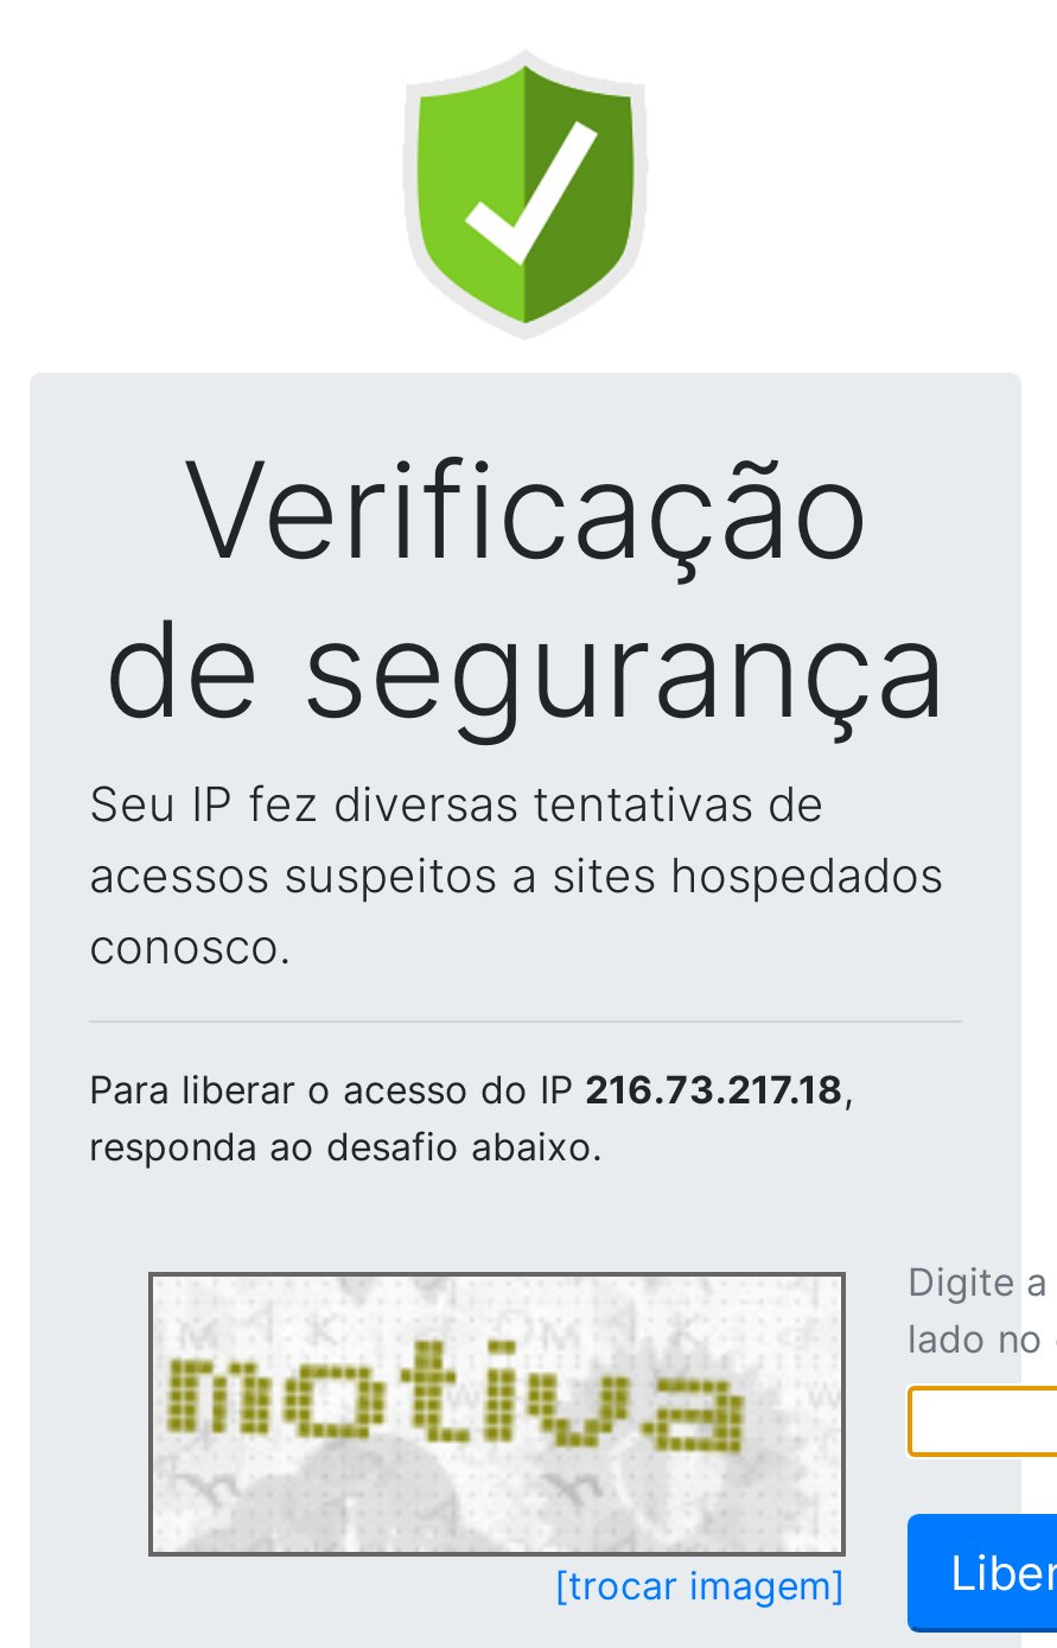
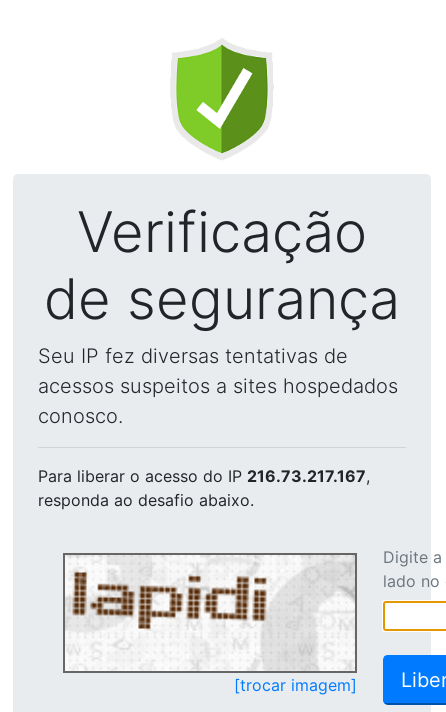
- Para liberar o acesso do IP 216.73.217.18,
+ Para liberar o acesso do IP 216.73.217.167,

- [image]
+ [image]
